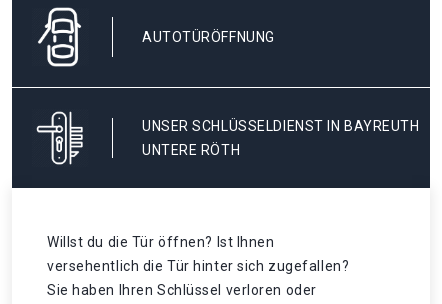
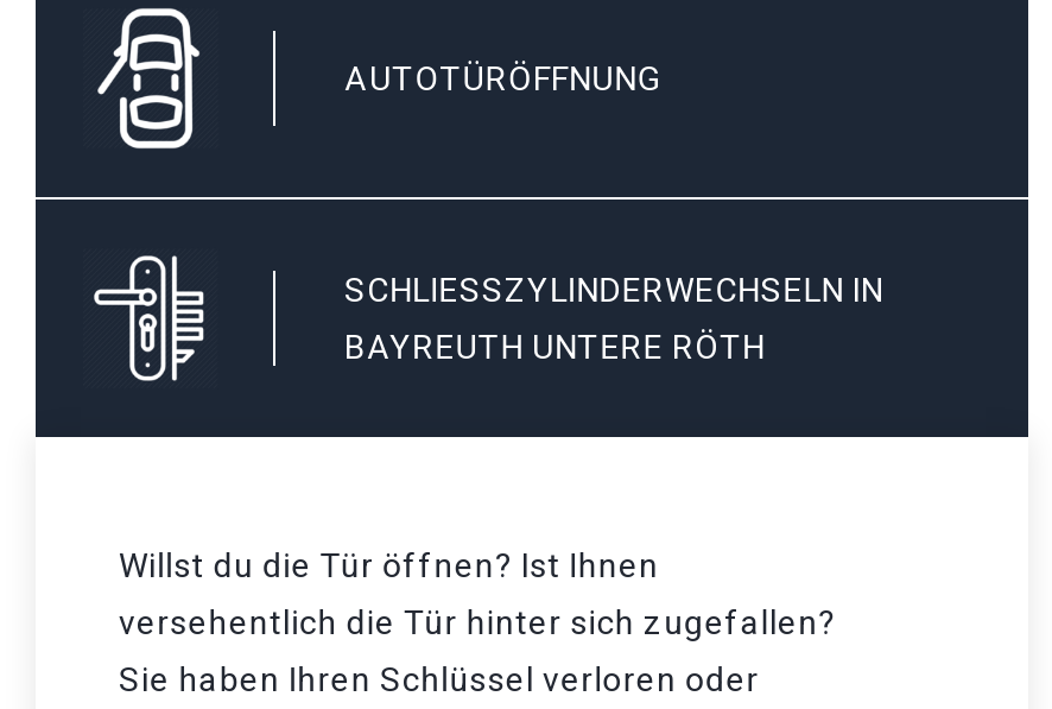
- UNSER SCHLÜSSELDIENST IN BAYREUTH
+ SCHLIESSZYLINDERWECHSELN IN B

- UNTERE RÖTH
+ AYREUTH UNTERE RÖTH
